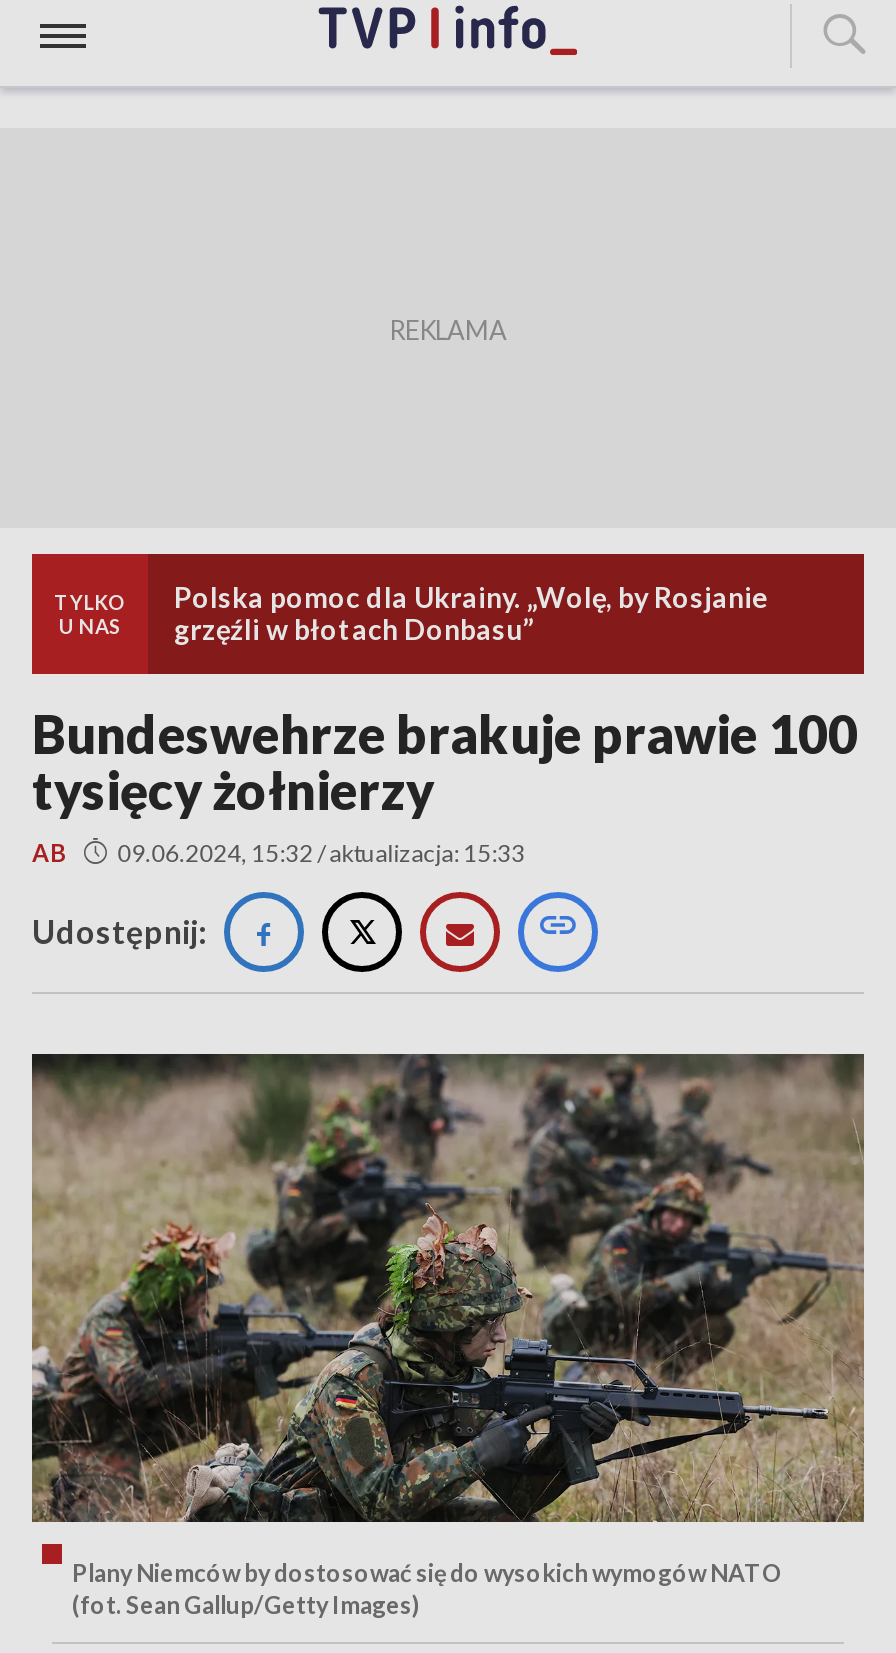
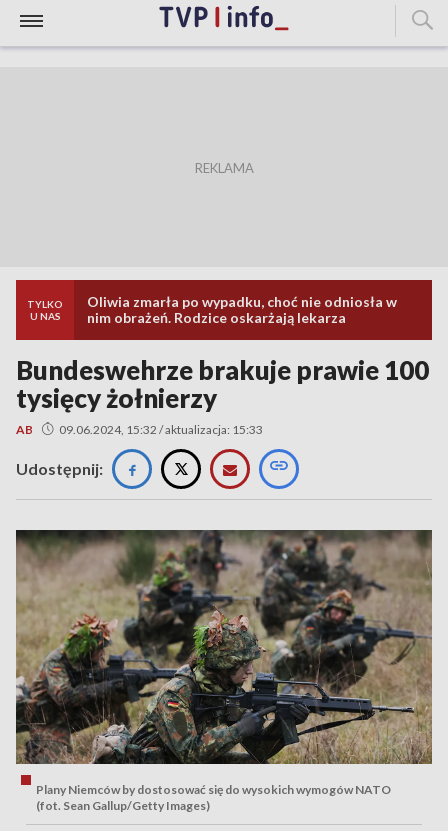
- Polska pomoc dla Ukrainy. „Wolę, by Rosjanie
- grzęźli w błotach Donbasu”
+ Oliwia zmarła po wypadku, choć nie odniosła w
+ nim obrażeń. Rodzice oskarżają lekarza
